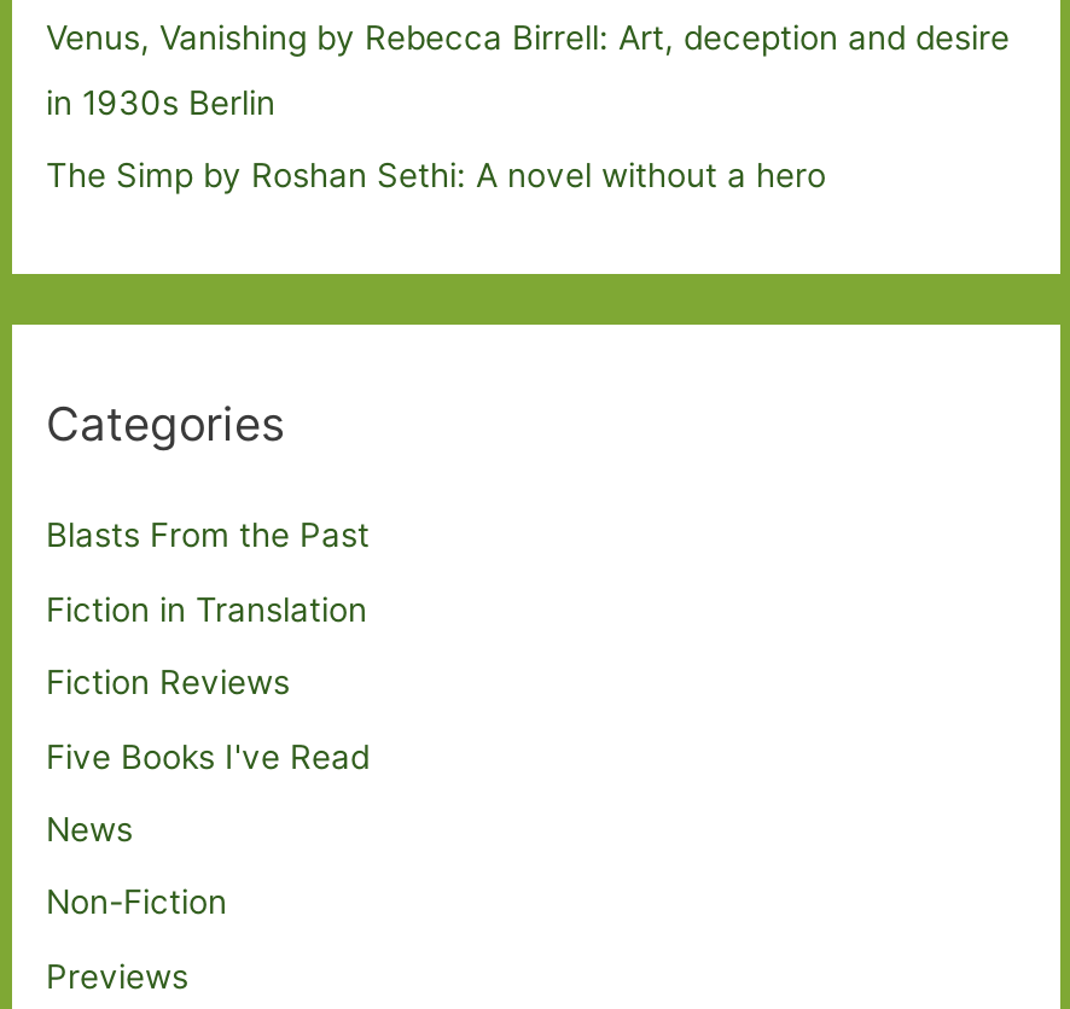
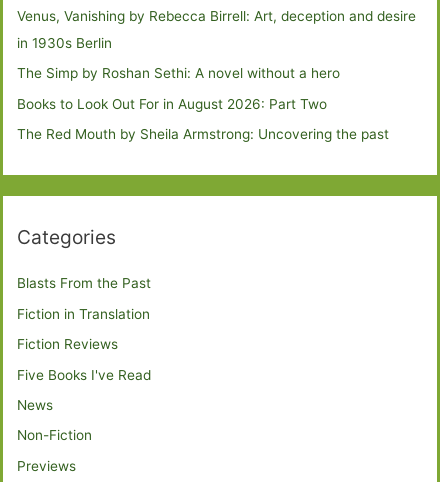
+ Books to Look Out For in August 2026: Part Two
+ The Red Mouth by Sheila Armstrong: Uncovering the past
